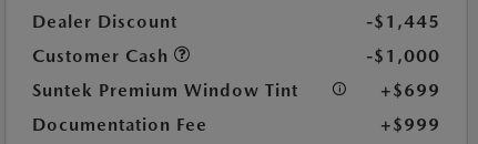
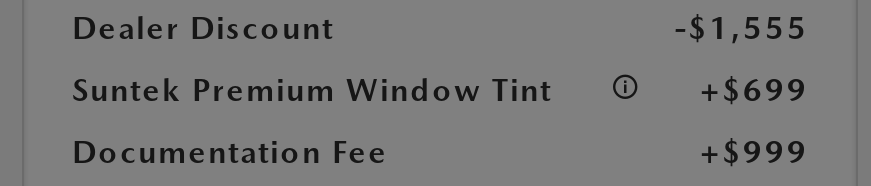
- -$1,445
- Customer Cash
- -$1,000
+ -$1,555
